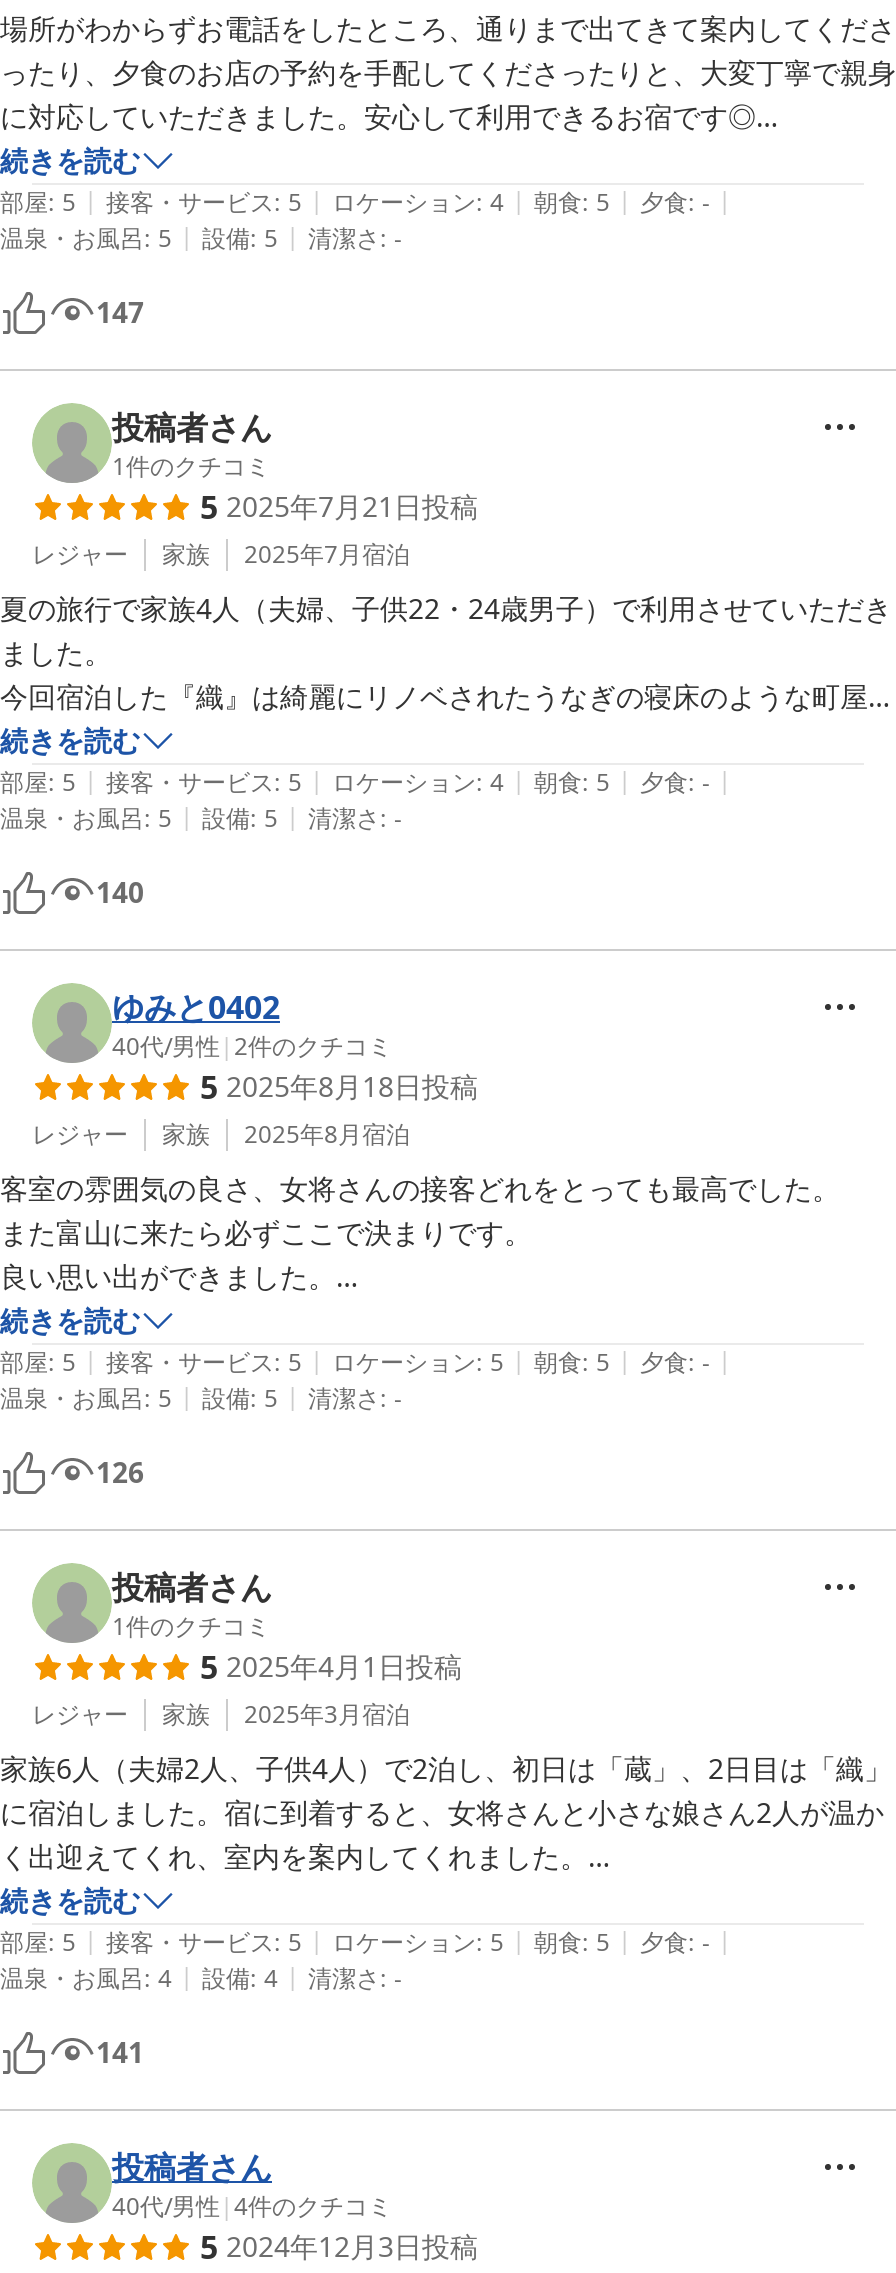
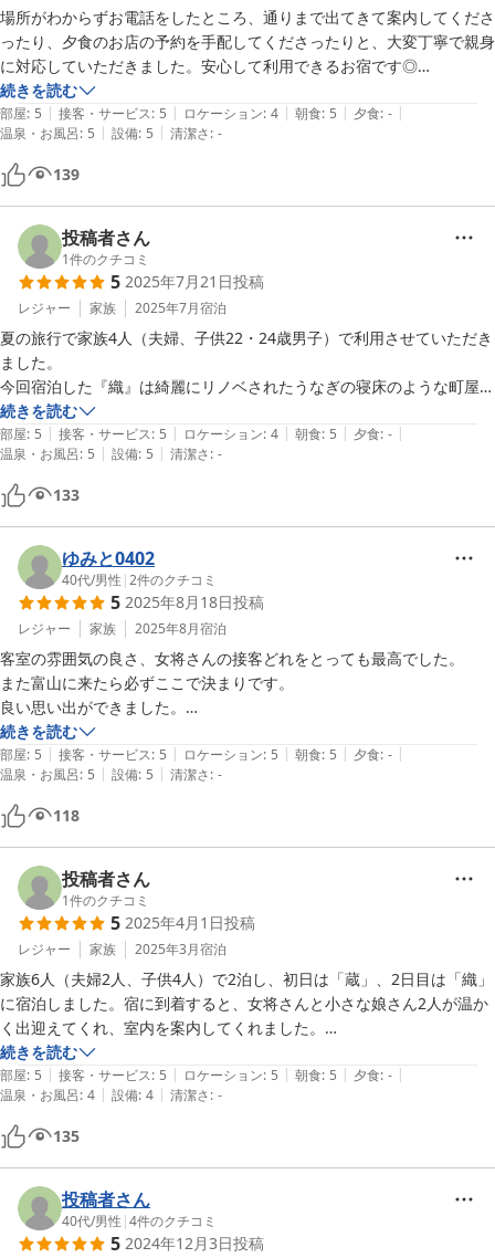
- 147
+ 139

- 140
+ 133

- 126
+ 118

- 141
+ 135
